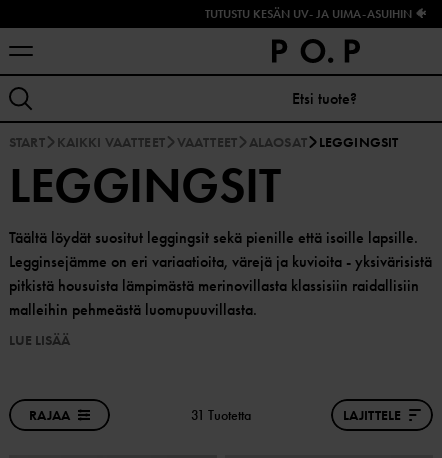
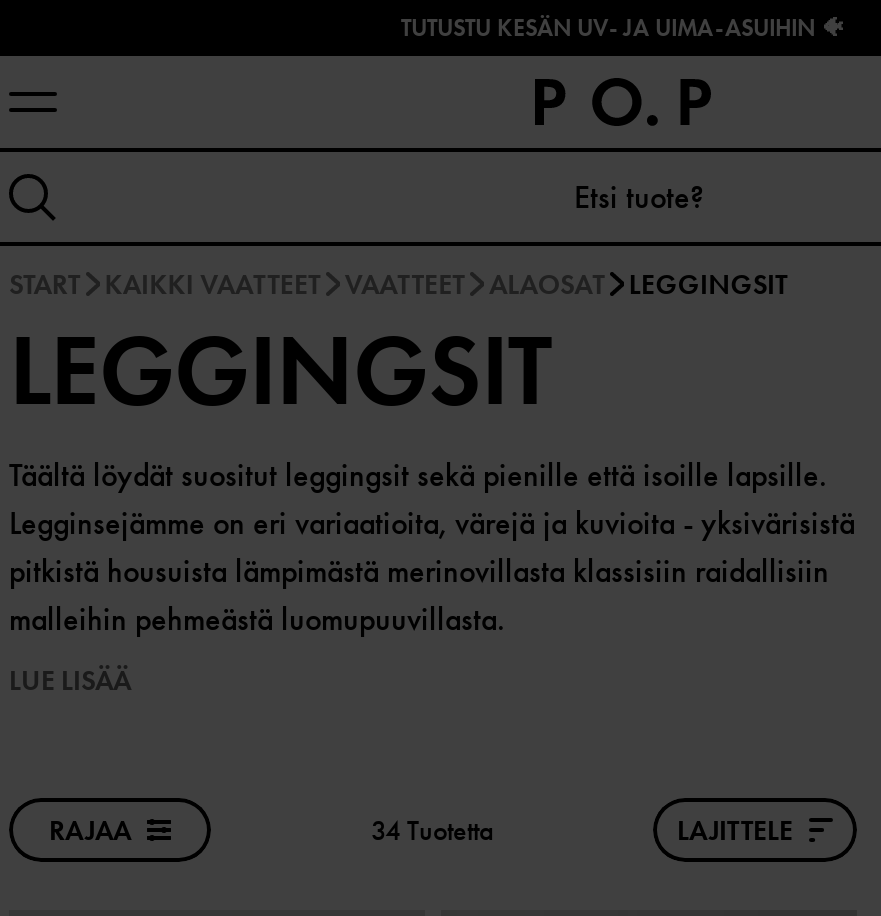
- 31 Tuotetta
+ 34 Tuotetta
